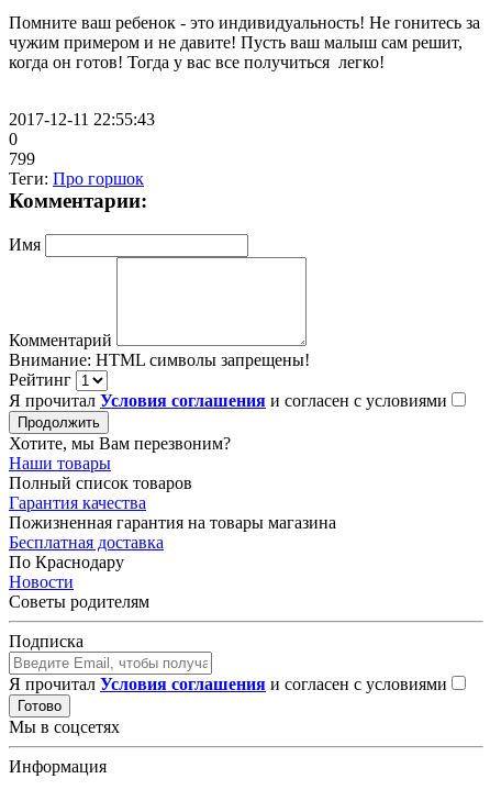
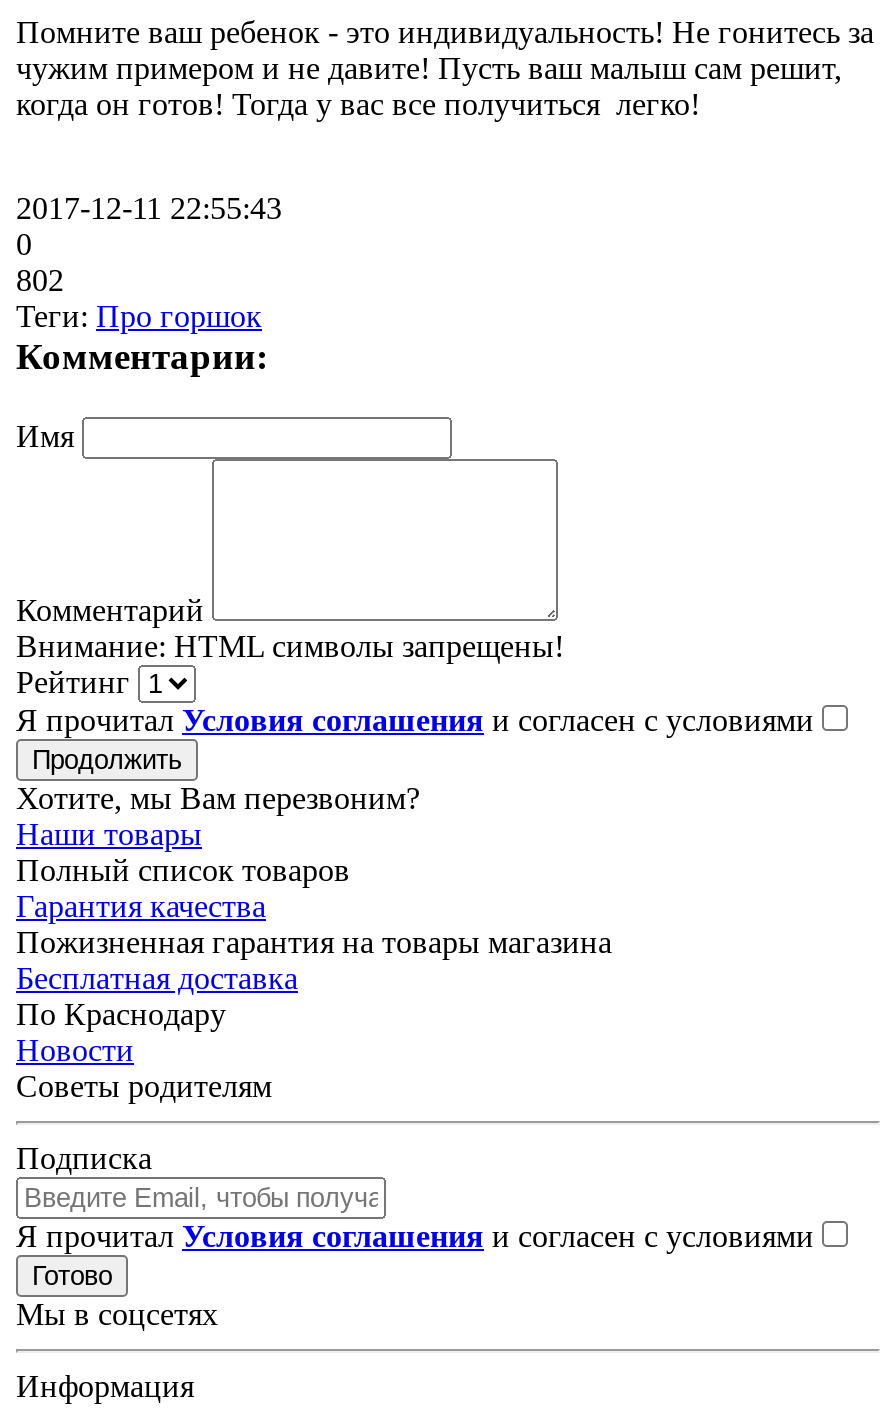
- 799
+ 802
